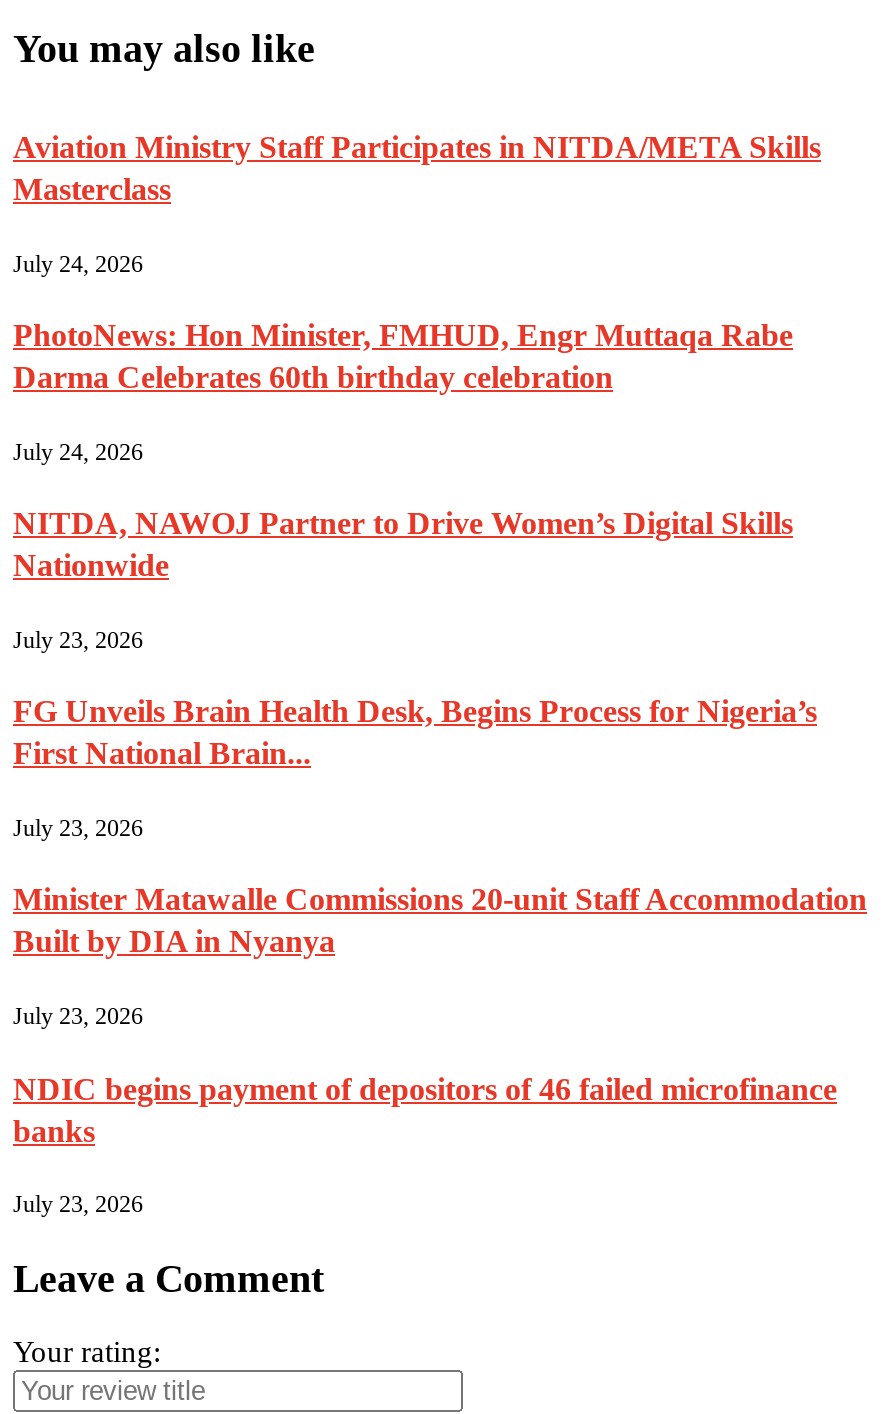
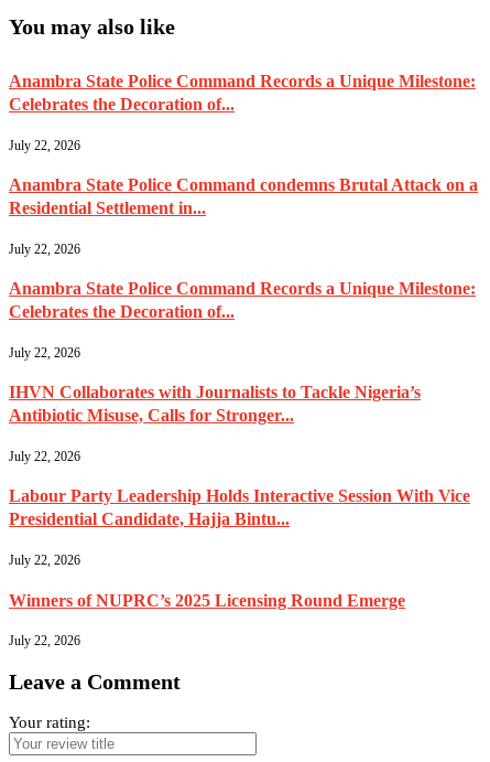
- Aviation Ministry Staff Participates in NITDA/META Skills
- Masterclass
+ Anambra State Police Command Records a Unique Milestone:
+ Celebrates the Decoration of...

- July 24, 2026
+ July 22, 2026

- PhotoNews: Hon Minister, FMHUD, Engr Muttaqa Rabe
- Darma Celebrates 60th birthday celebration
+ Anambra State Police Command condemns Brutal Attack on a
+ Residential Settlement in...

- July 24, 2026
+ July 22, 2026

- NITDA, NAWOJ Partner to Drive Women’s Digital Skills
- Nationwide
+ Anambra State Police Command Records a Unique Milestone:
+ Celebrates the Decoration of...

- July 23, 2026
+ July 22, 2026

- FG Unveils Brain Health Desk, Begins Process for Nigeria’s
- First National Brain...
+ IHVN Collaborates with Journalists to Tackle Nigeria’s
+ Antibiotic Misuse, Calls for Stronger...

- July 23, 2026
+ July 22, 2026

- Minister Matawalle Commissions 20-unit Staff Accommodation
- Built by DIA in Nyanya
+ Labour Party Leadership Holds Interactive Session With Vice
+ Presidential Candidate, Hajja Bintu...

- July 23, 2026
+ July 22, 2026

- NDIC begins payment of depositors of 46 failed microfinance
- banks
+ Winners of NUPRC’s 2025 Licensing Round Emerge

- July 23, 2026
+ July 22, 2026
